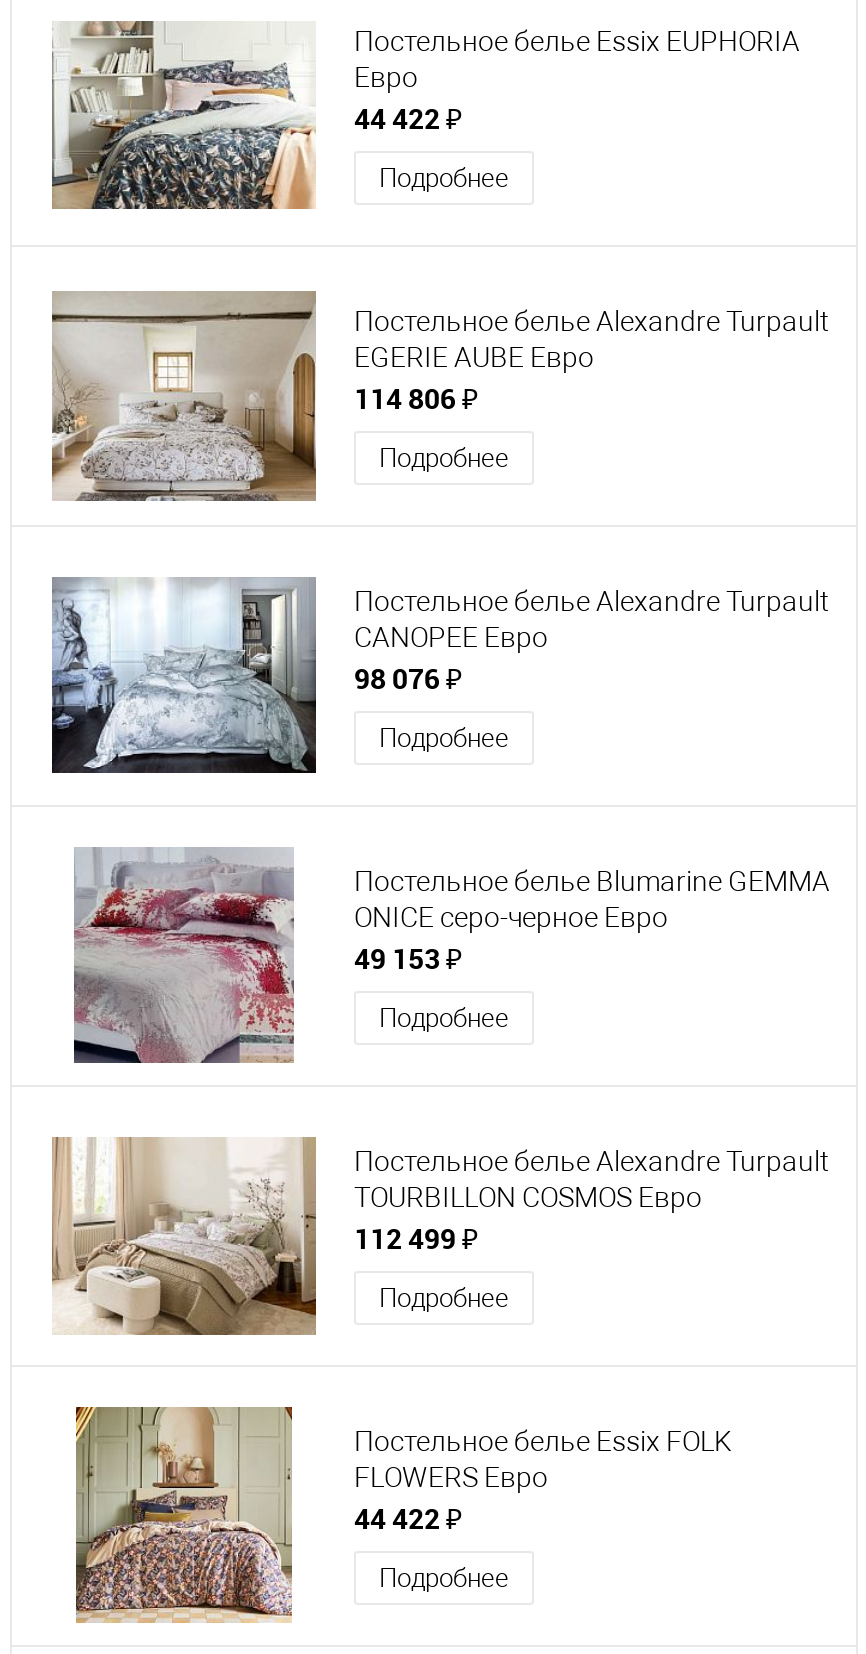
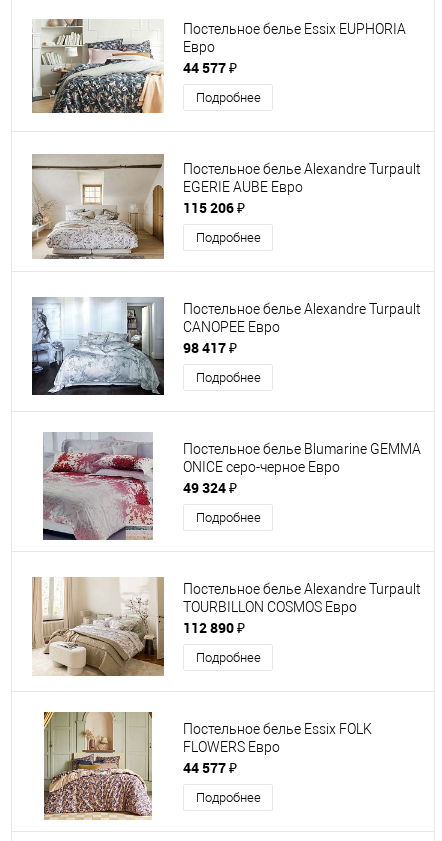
- 44 422 ₽
+ 44 577 ₽

- 114 806 ₽
+ 115 206 ₽

- 98 076 ₽
+ 98 417 ₽

- 49 153 ₽
+ 49 324 ₽

- 112 499 ₽
+ 112 890 ₽

- 44 422 ₽
+ 44 577 ₽
